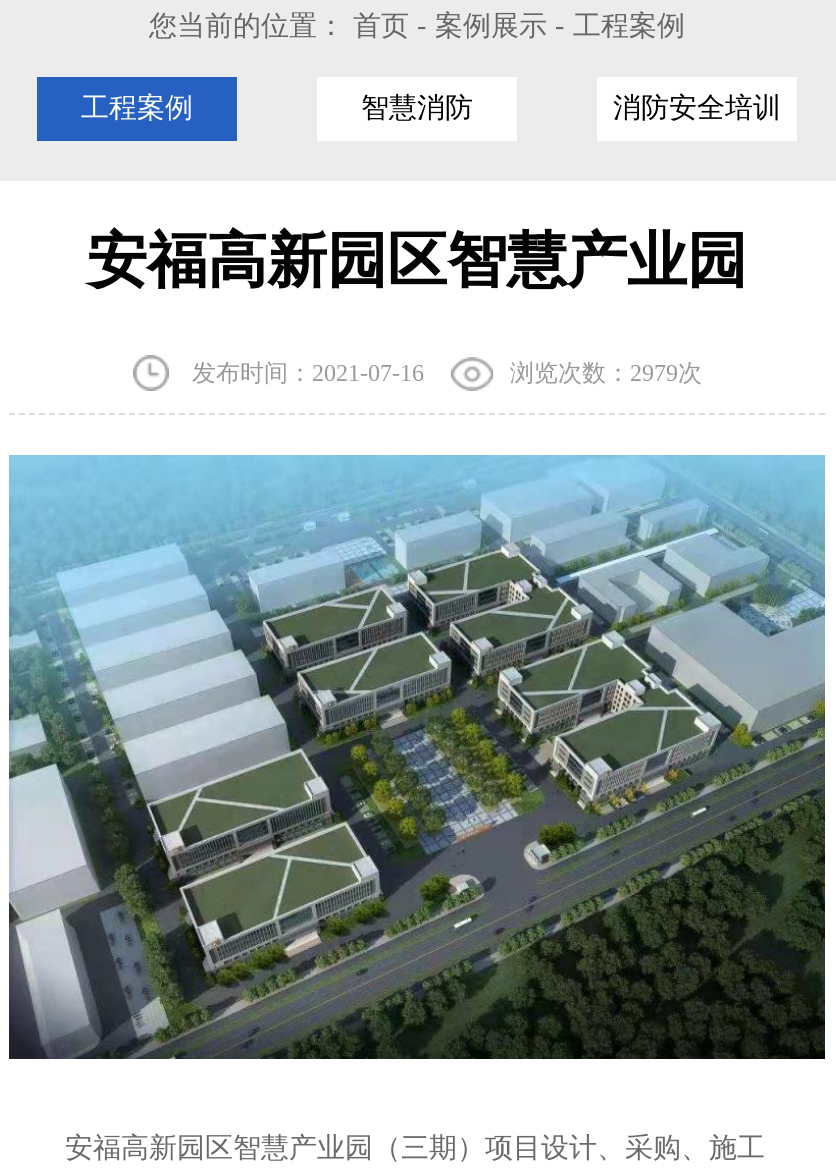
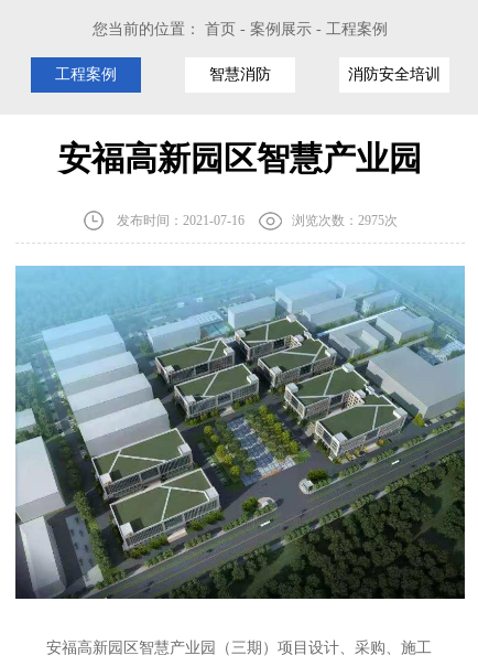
- 浏览次数：2979次
+ 浏览次数：2975次
